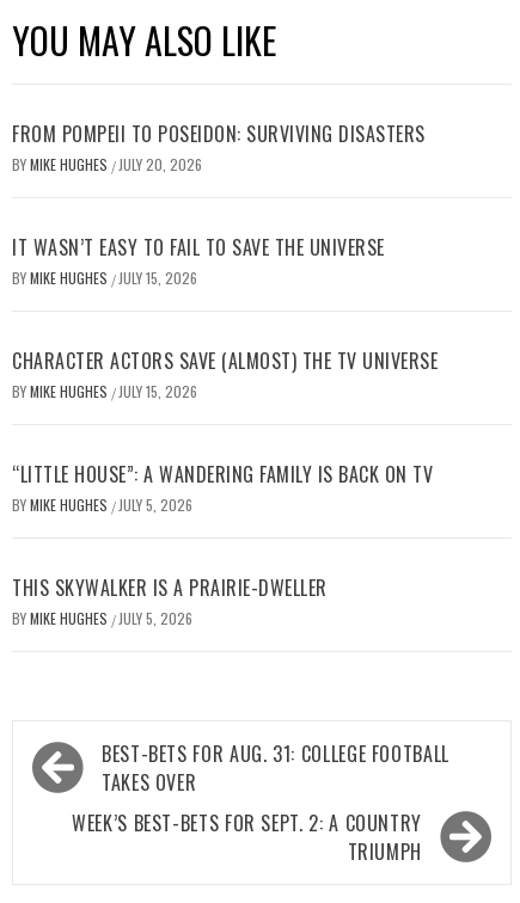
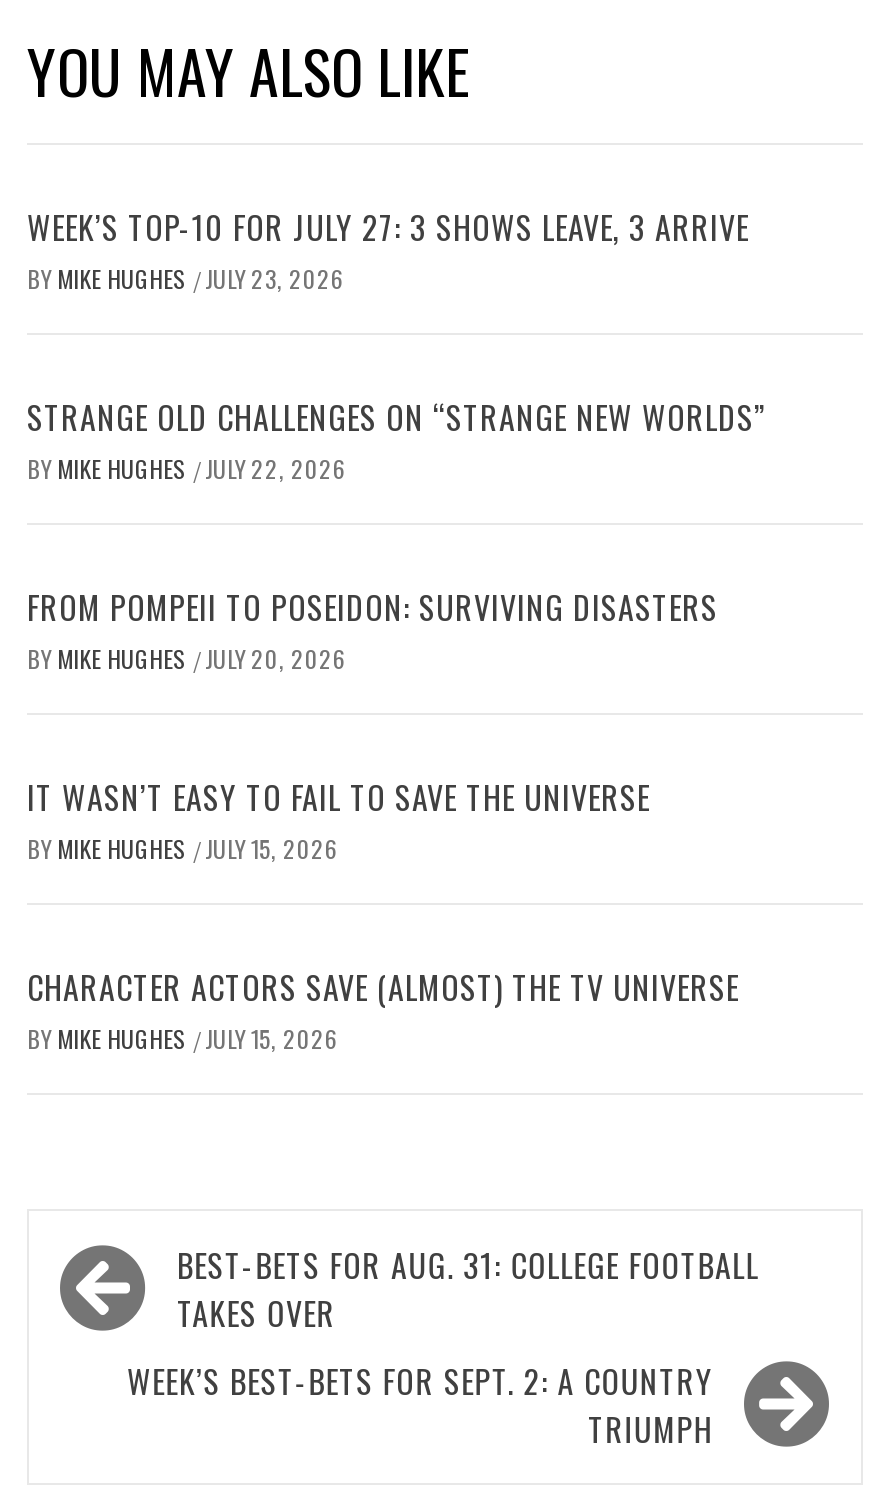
+ WEEK’S TOP-10 FOR JULY 27: 3 SHOWS LEAVE, 3 ARRIVE
+ BY MIKE HUGHES / JULY 23, 2026
+ STRANGE OLD CHALLENGES ON “STRANGE NEW WORLDS”
+ BY MIKE HUGHES / JULY 22, 2026

moved down: FROM POMPEII TO POSEIDON: SURVIVING DISASTERS | BY MIKE HUGHES / JULY 20, 2026 | IT WASN’T EASY TO FAIL TO SAVE THE UNIVERSE | BY MIKE HUGHES / JULY 15, 2026 | CHARACTER ACTORS SAVE (ALMOST) THE TV UNIVERSE | BY MIKE HUGHES / JULY 15, 2026

- “LITTLE HOUSE”: A WANDERING FAMILY IS BACK ON TV
- BY MIKE HUGHES / JULY 5, 2026
- THIS SKYWALKER IS A PRAIRIE-DWELLER
- BY MIKE HUGHES / JULY 5, 2026
